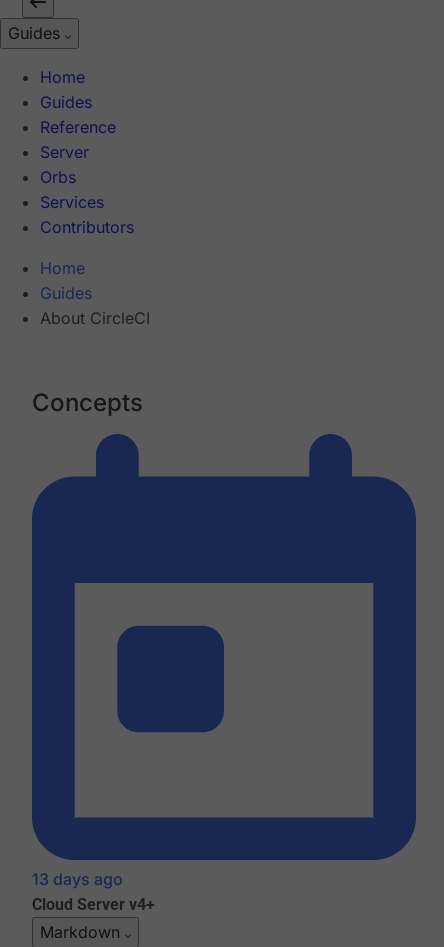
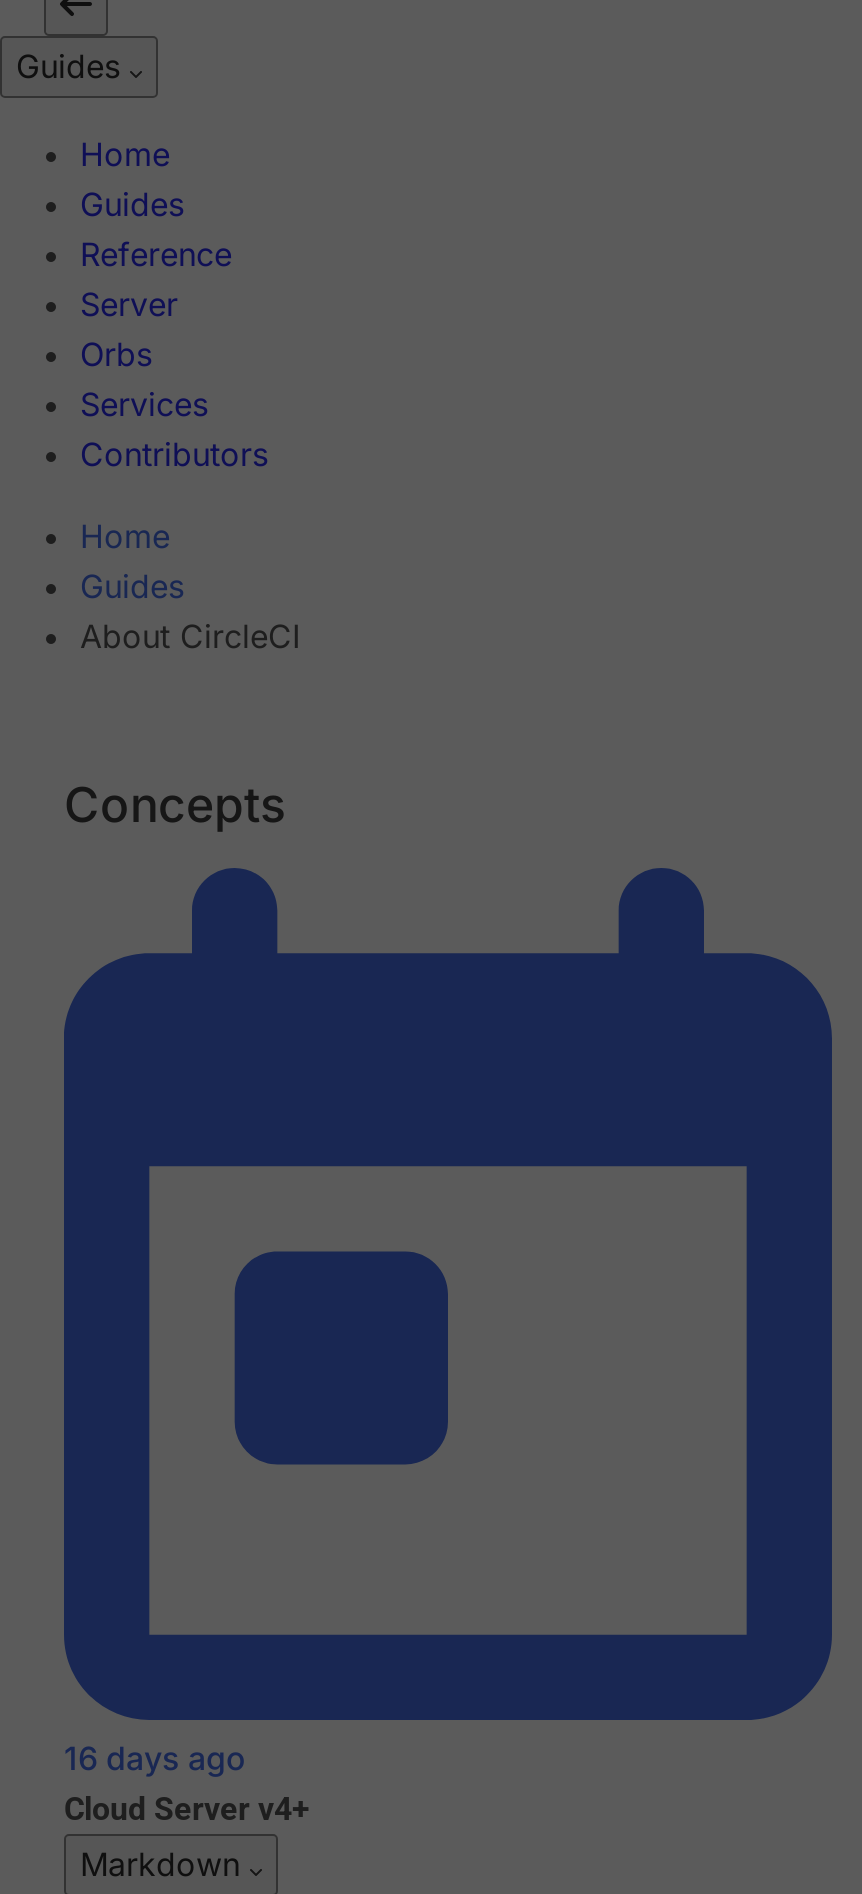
- 13 days ago
+ 16 days ago
